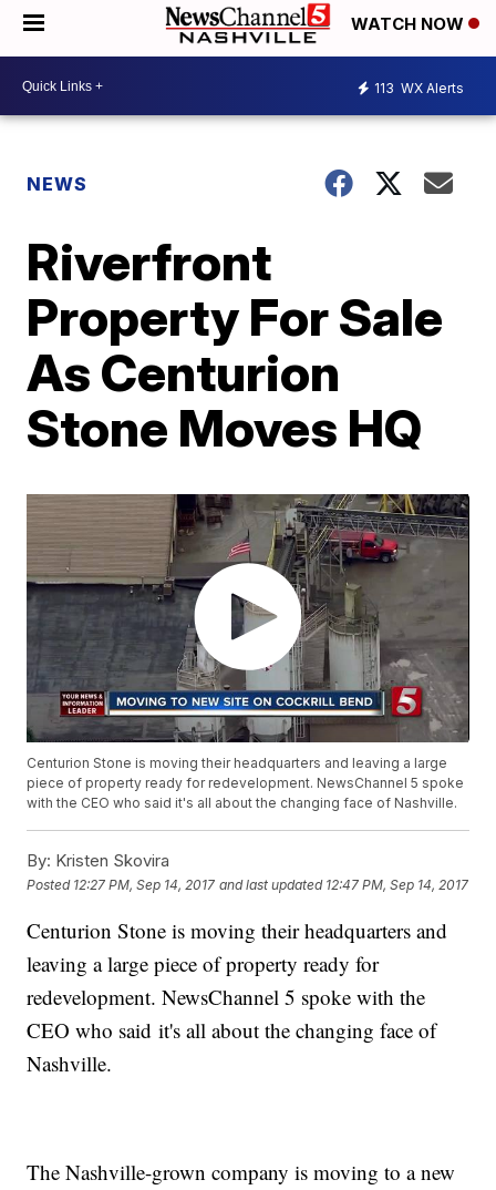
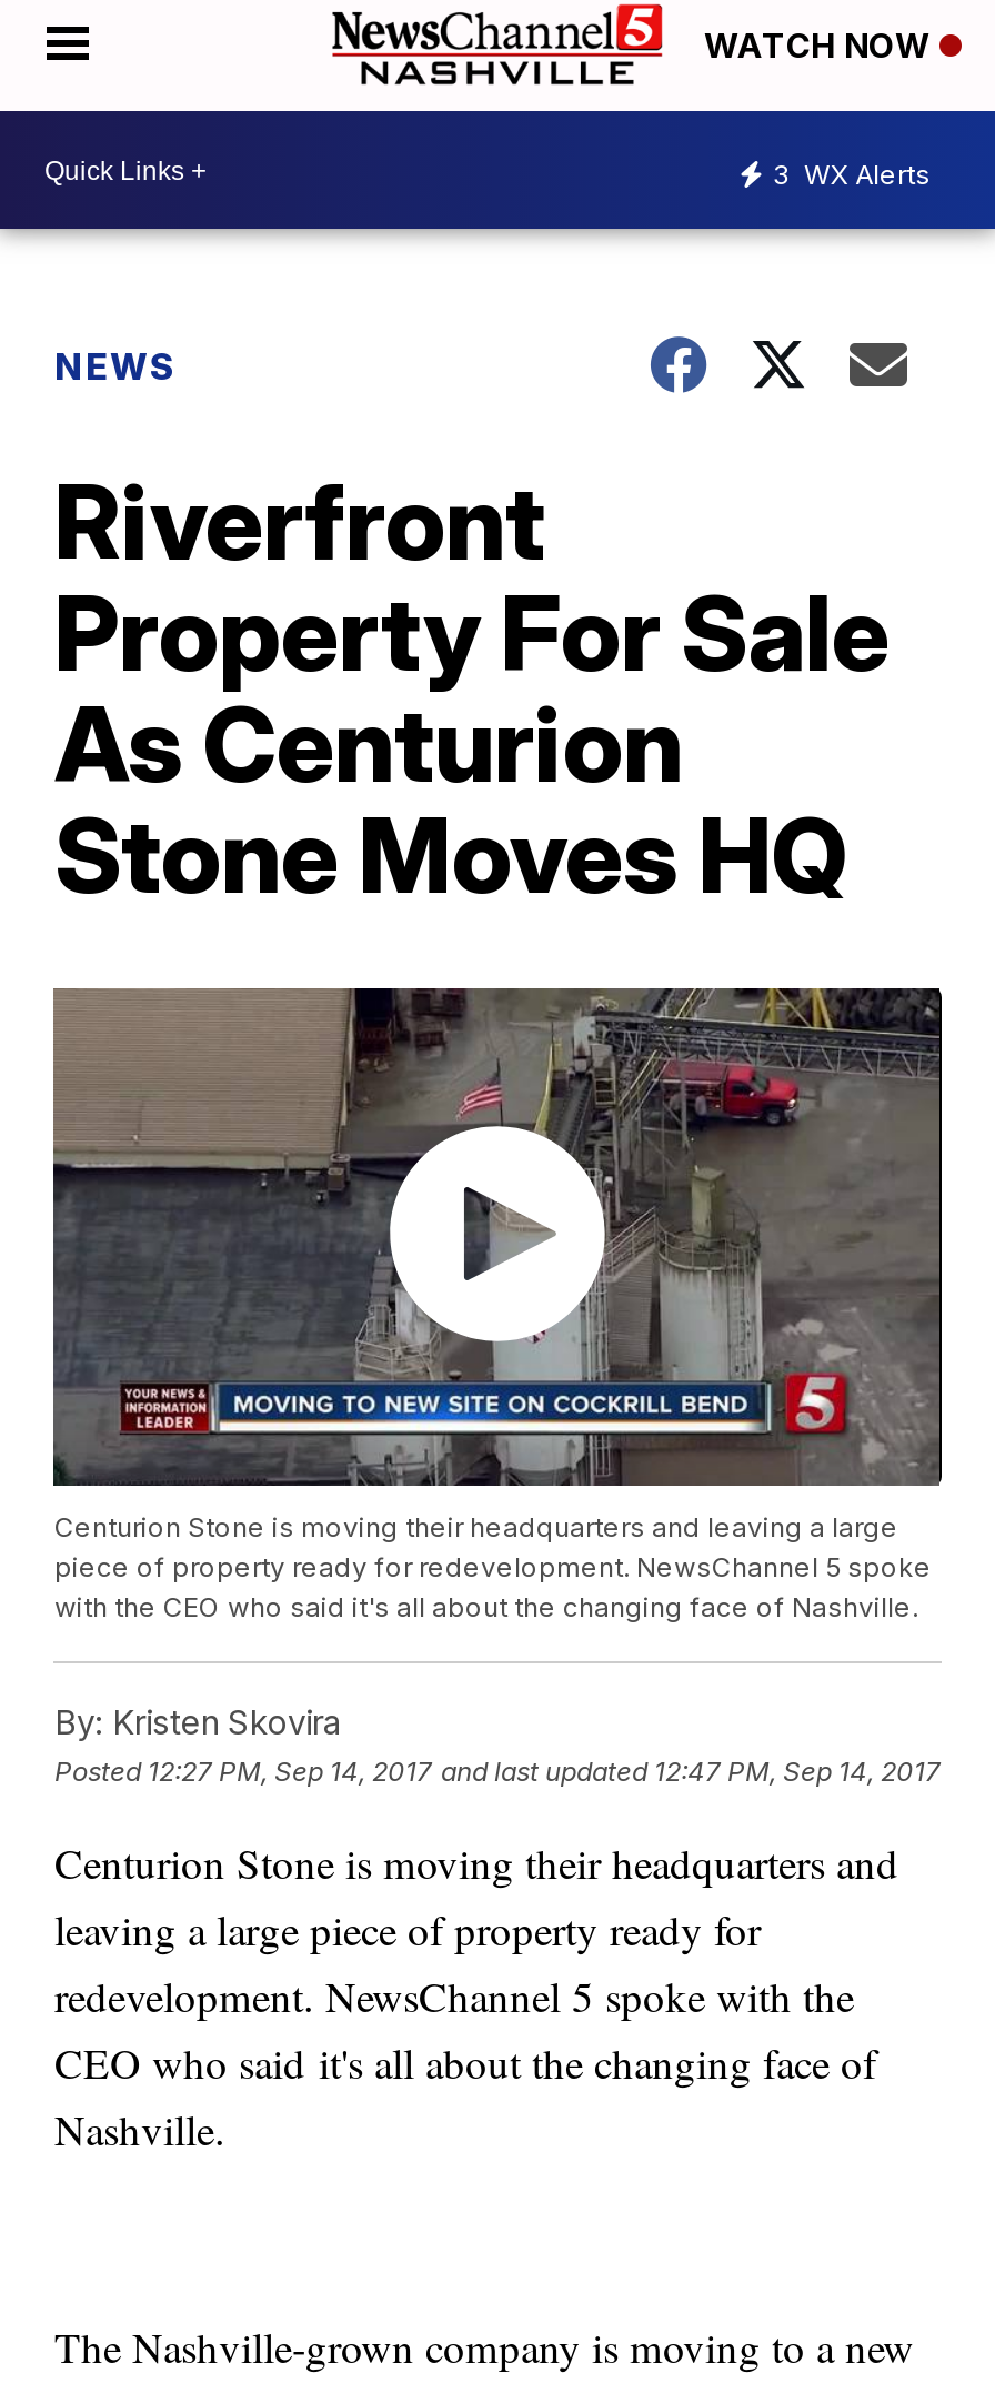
- 113 WX Alerts
+ 3 WX Alerts
